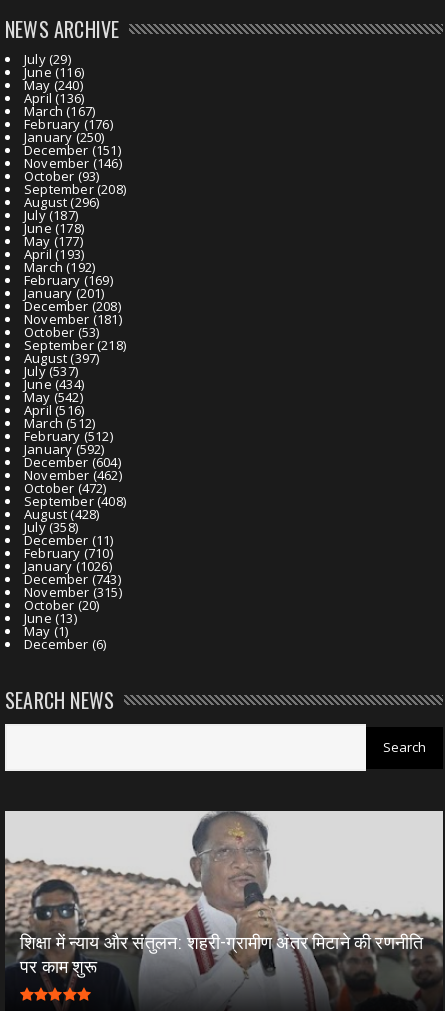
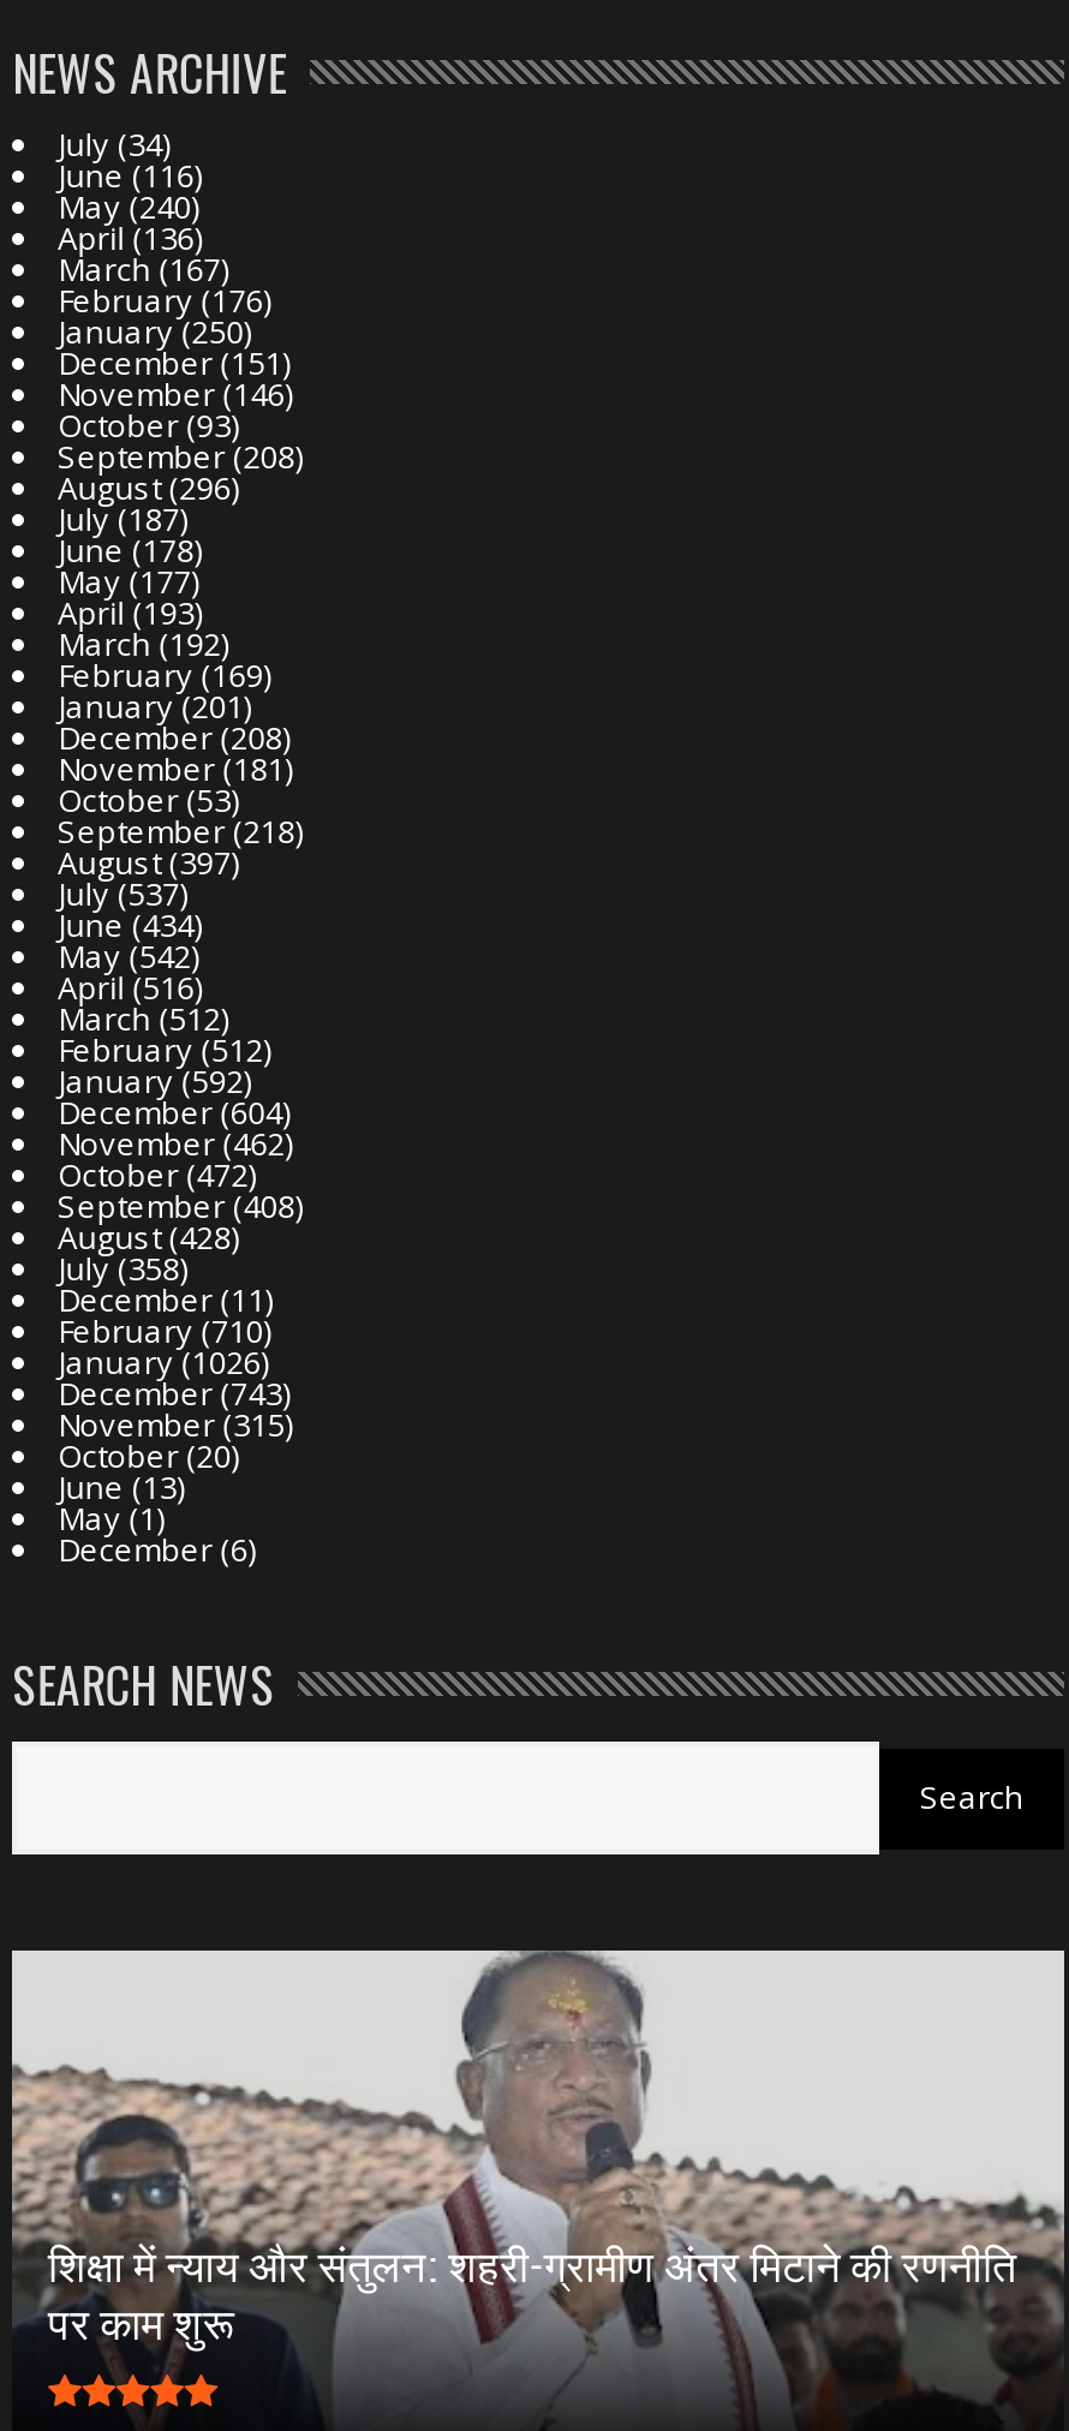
- July (29)
+ July (34)
